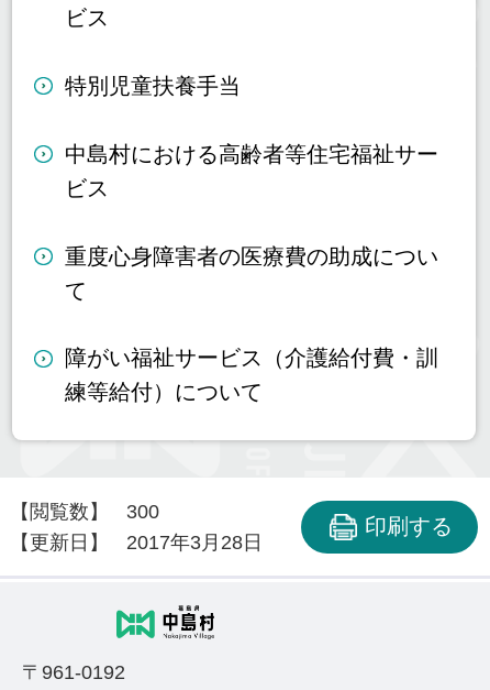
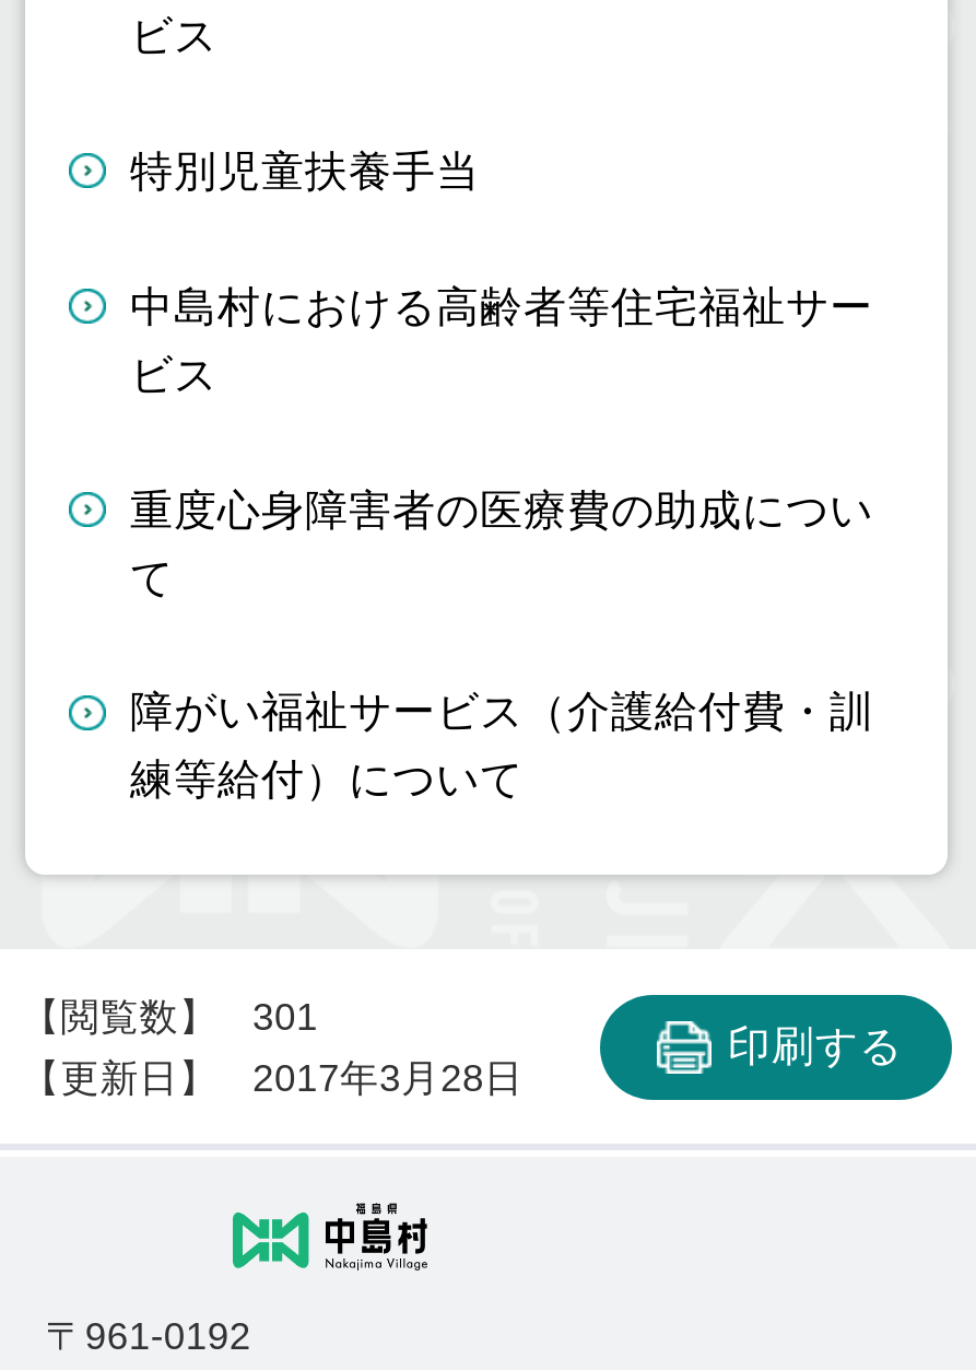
- 【閲覧数】 300
+ 【閲覧数】 301
